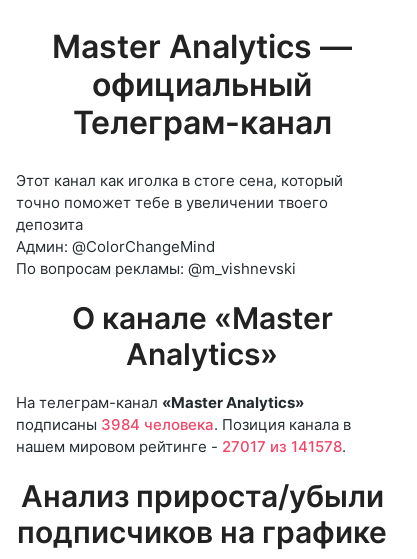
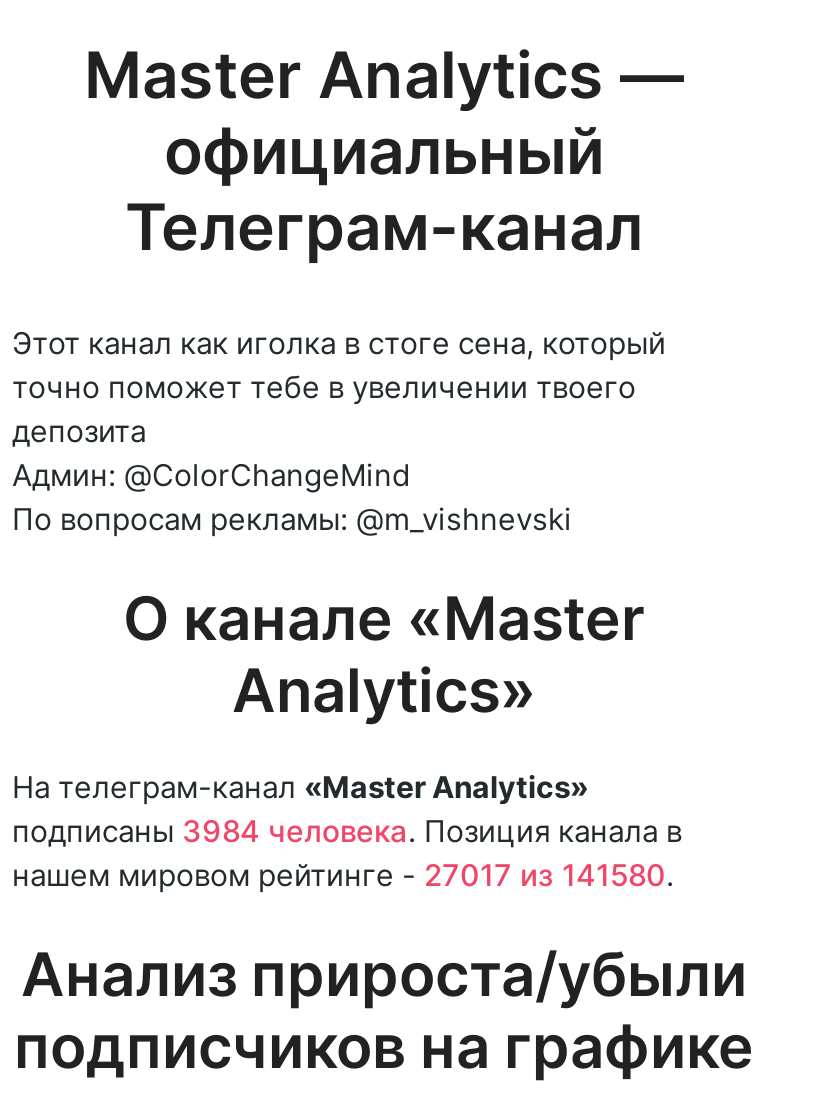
- нашем мировом рейтинге - 27017 из 141578.
+ нашем мировом рейтинге - 27017 из 141580.
